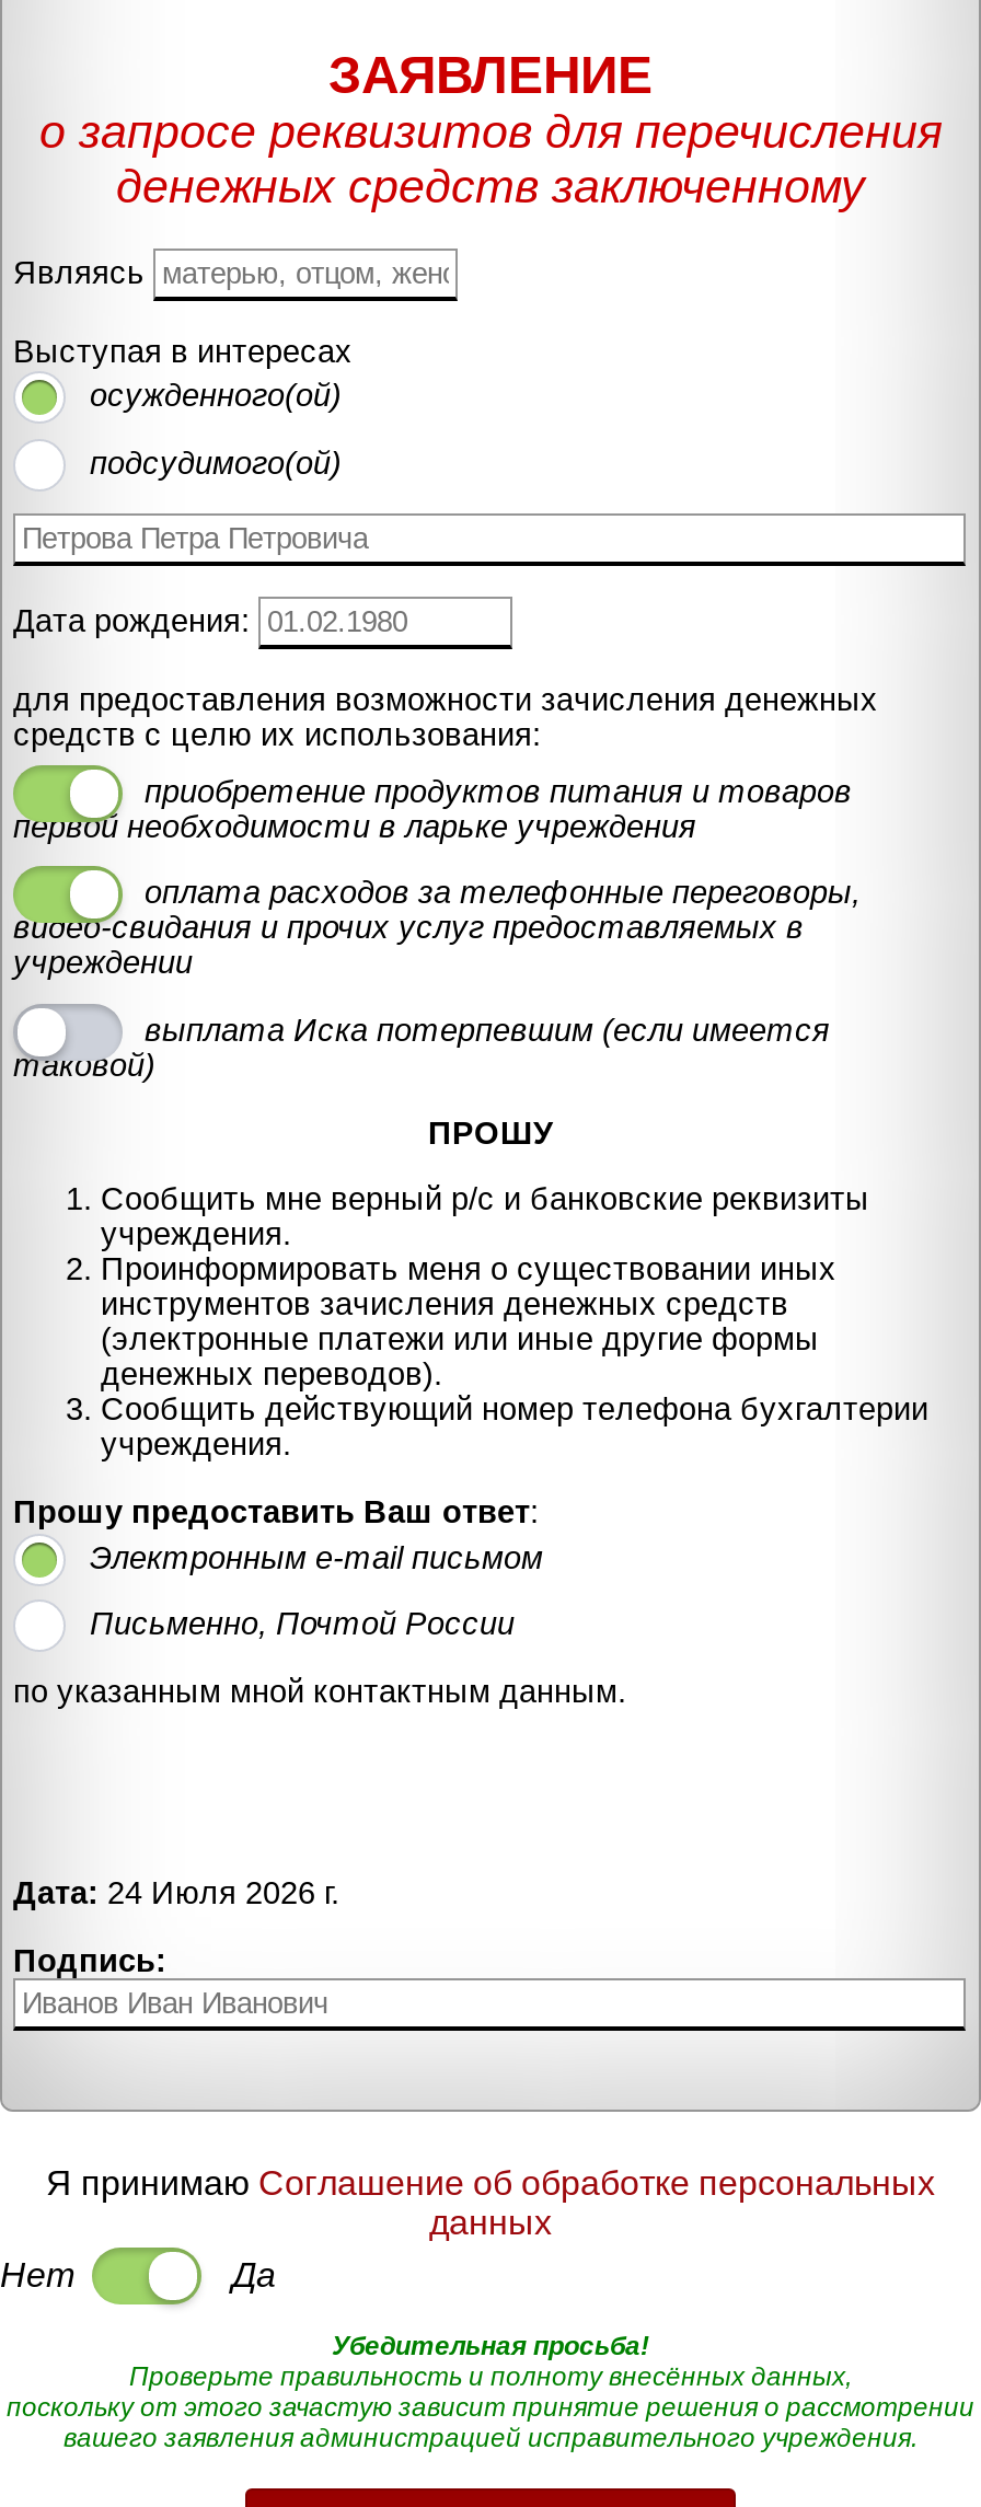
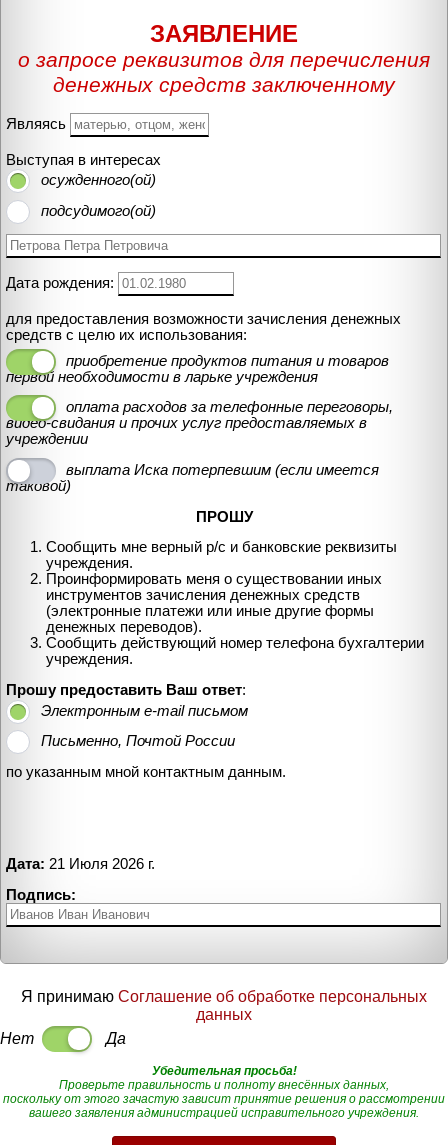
- Дата: 24 Июля 2026 г.
+ Дата: 21 Июля 2026 г.
